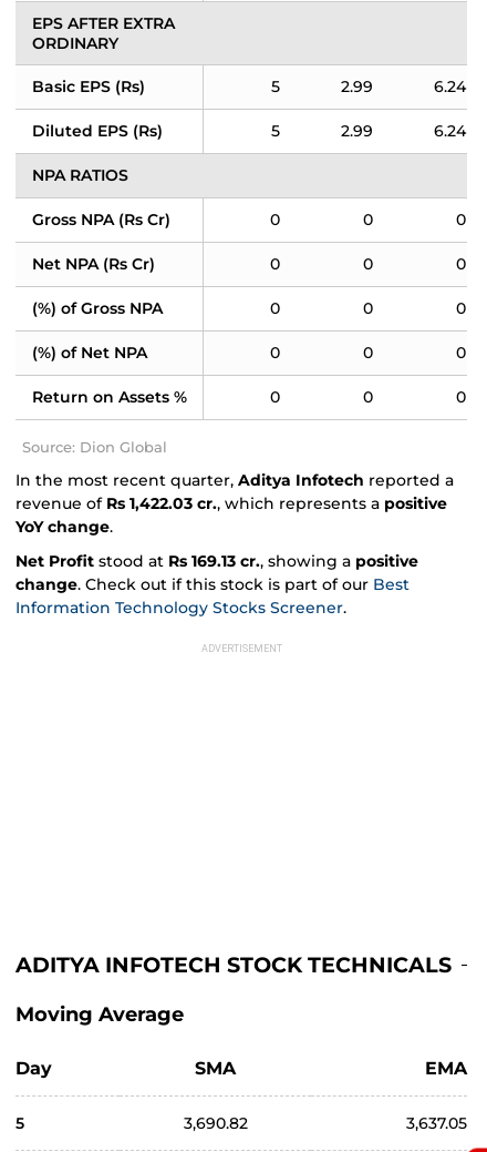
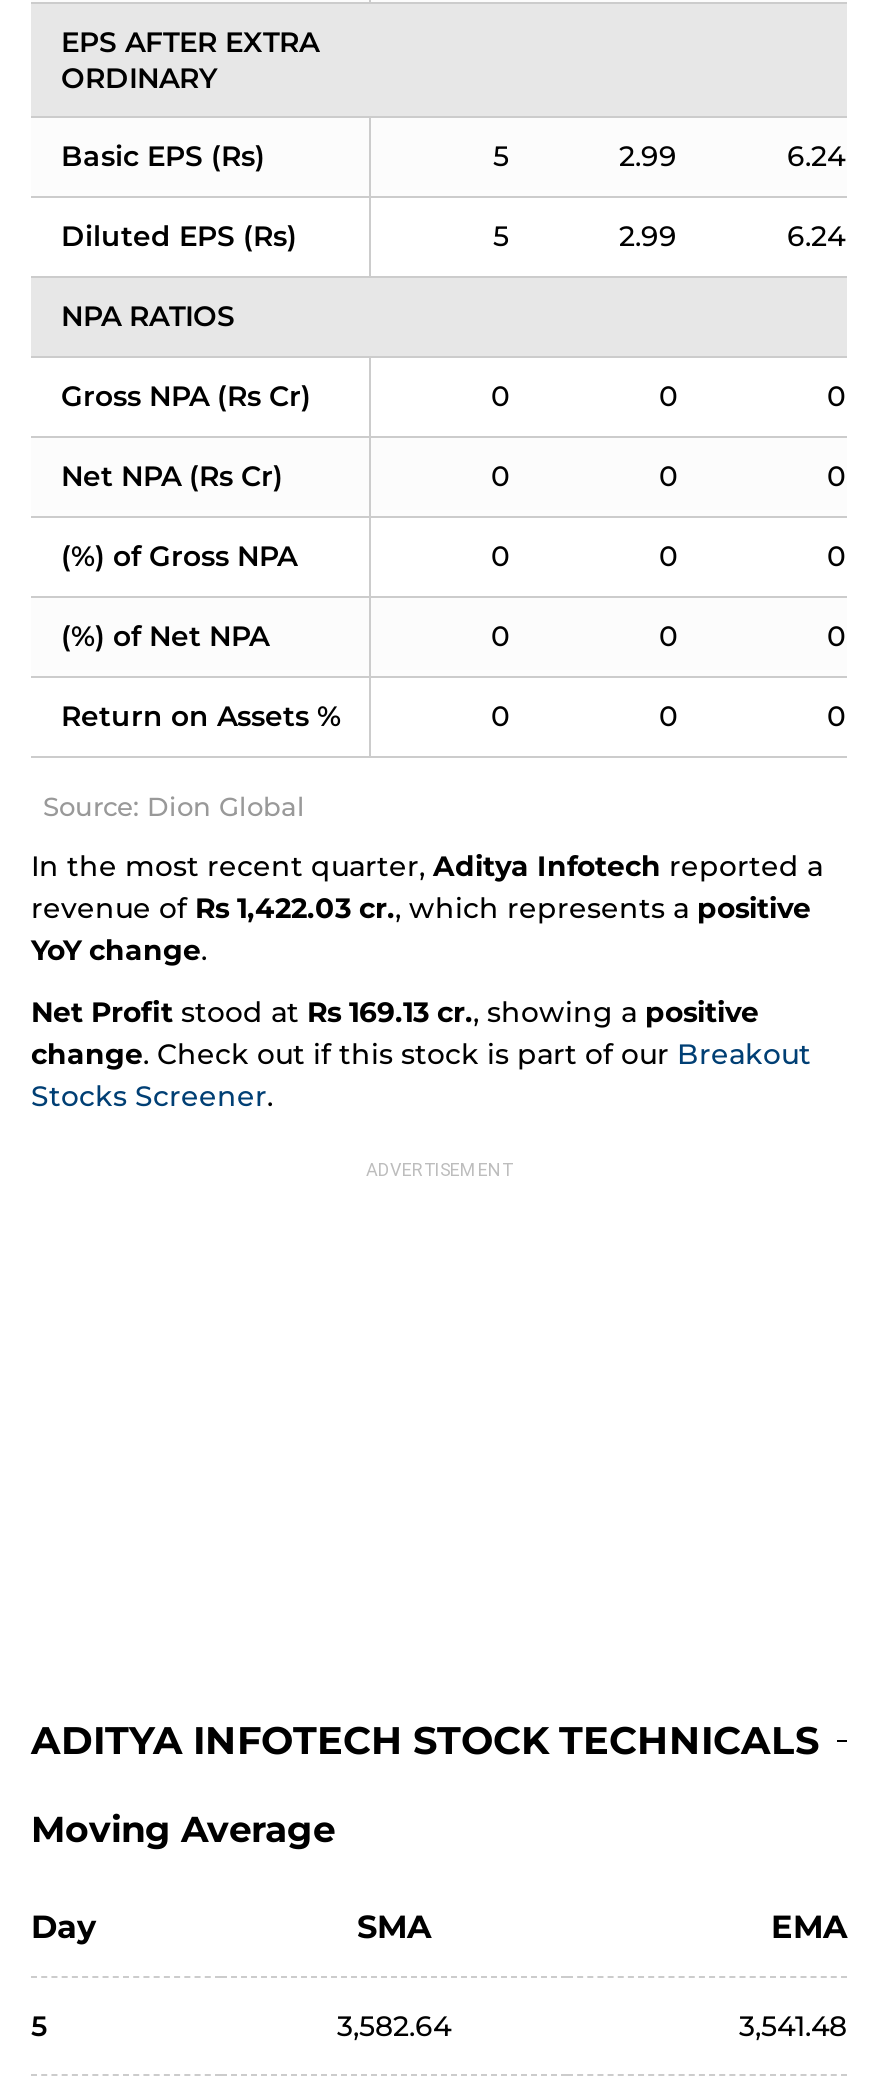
- change. Check out if this stock is part of our Best
- Information Technology Stocks Screener.
+ change. Check out if this stock is part of our Breakout
+ Stocks Screener.

- 3,690.82
+ 3,582.64

- 3,637.05
+ 3,541.48
